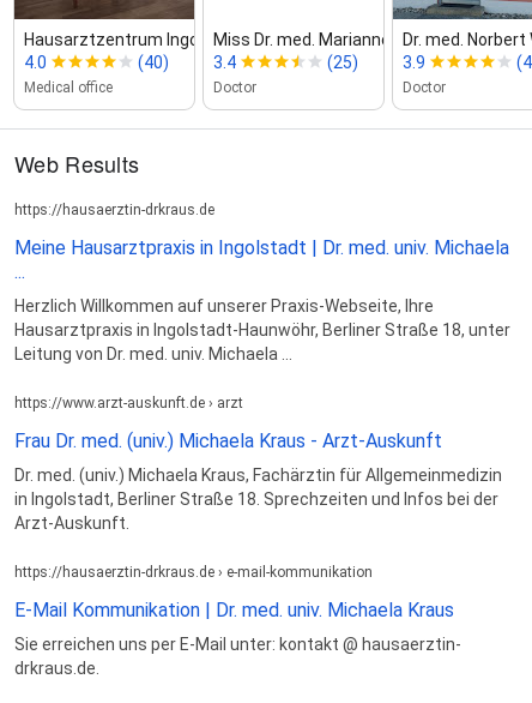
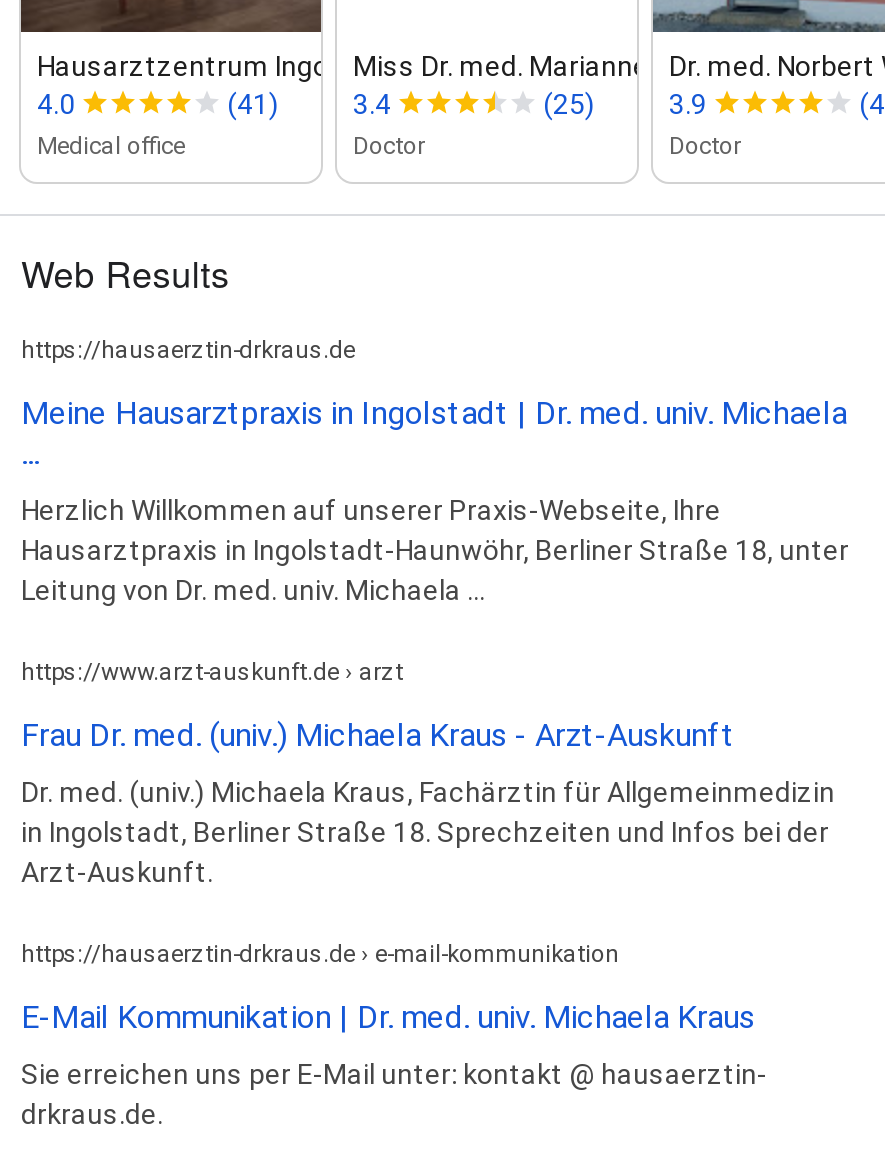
- (40)
+ (41)
